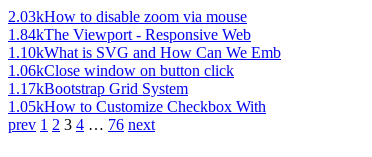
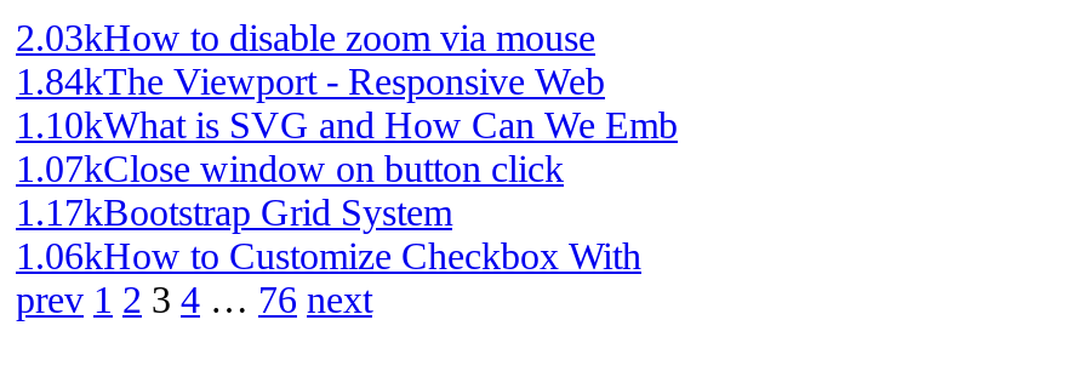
- 1.06kClose window on button click
+ 1.07kClose window on button click

- 1.05kHow to Customize Checkbox With
+ 1.06kHow to Customize Checkbox With
